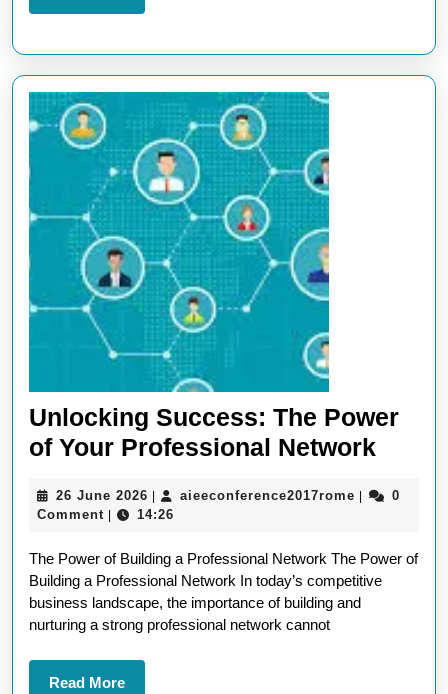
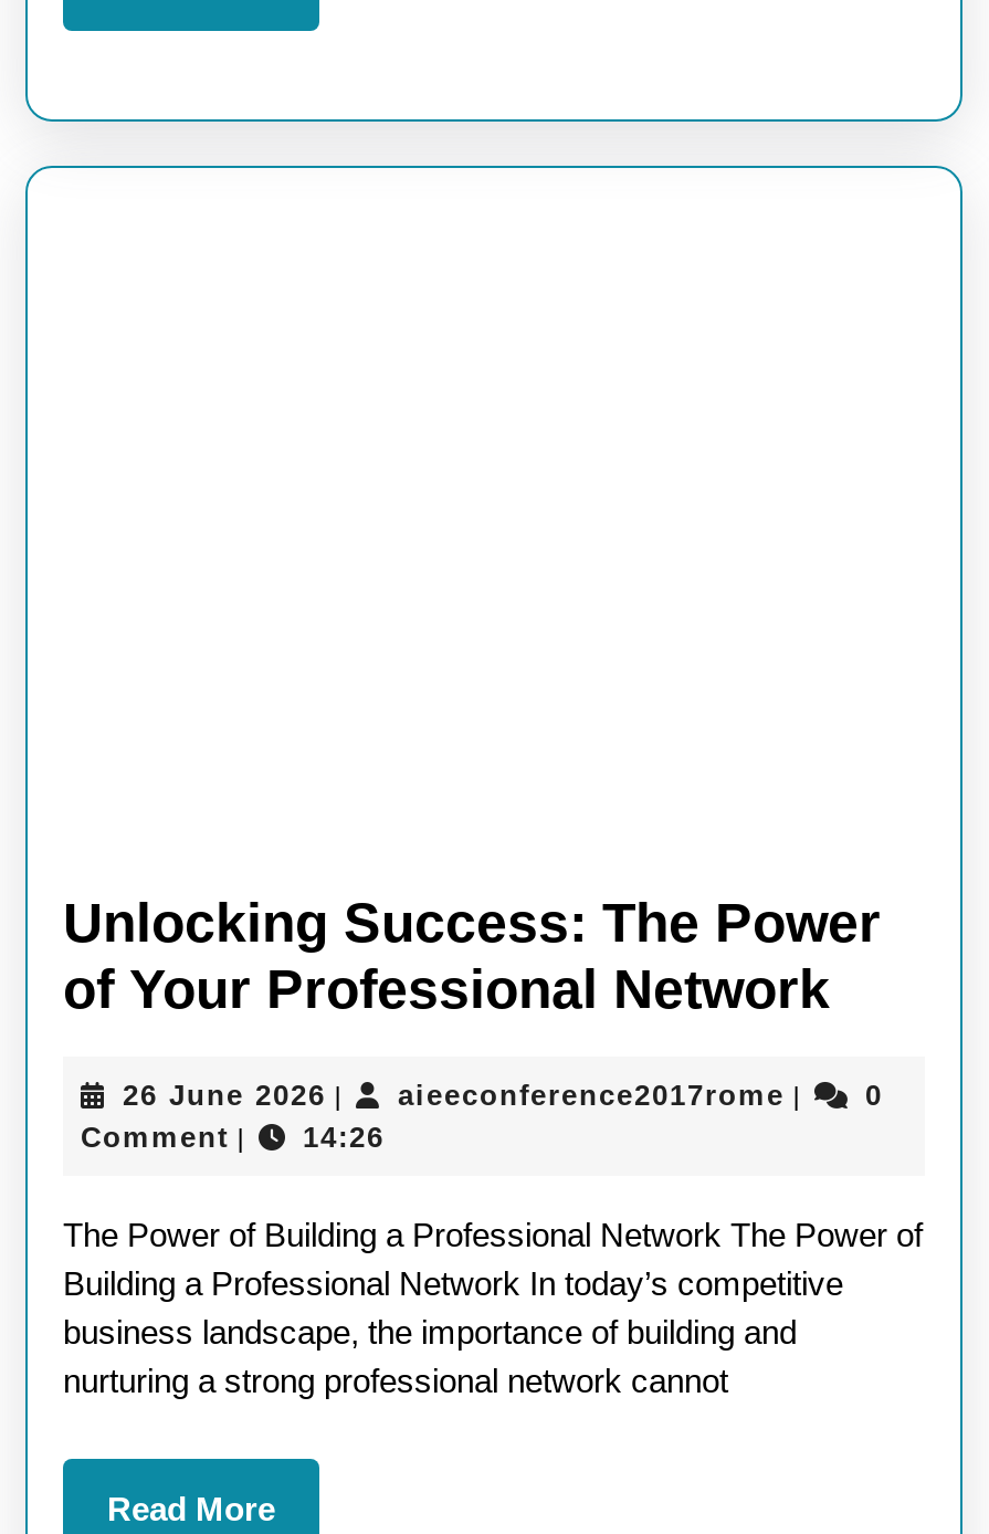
- [image]
